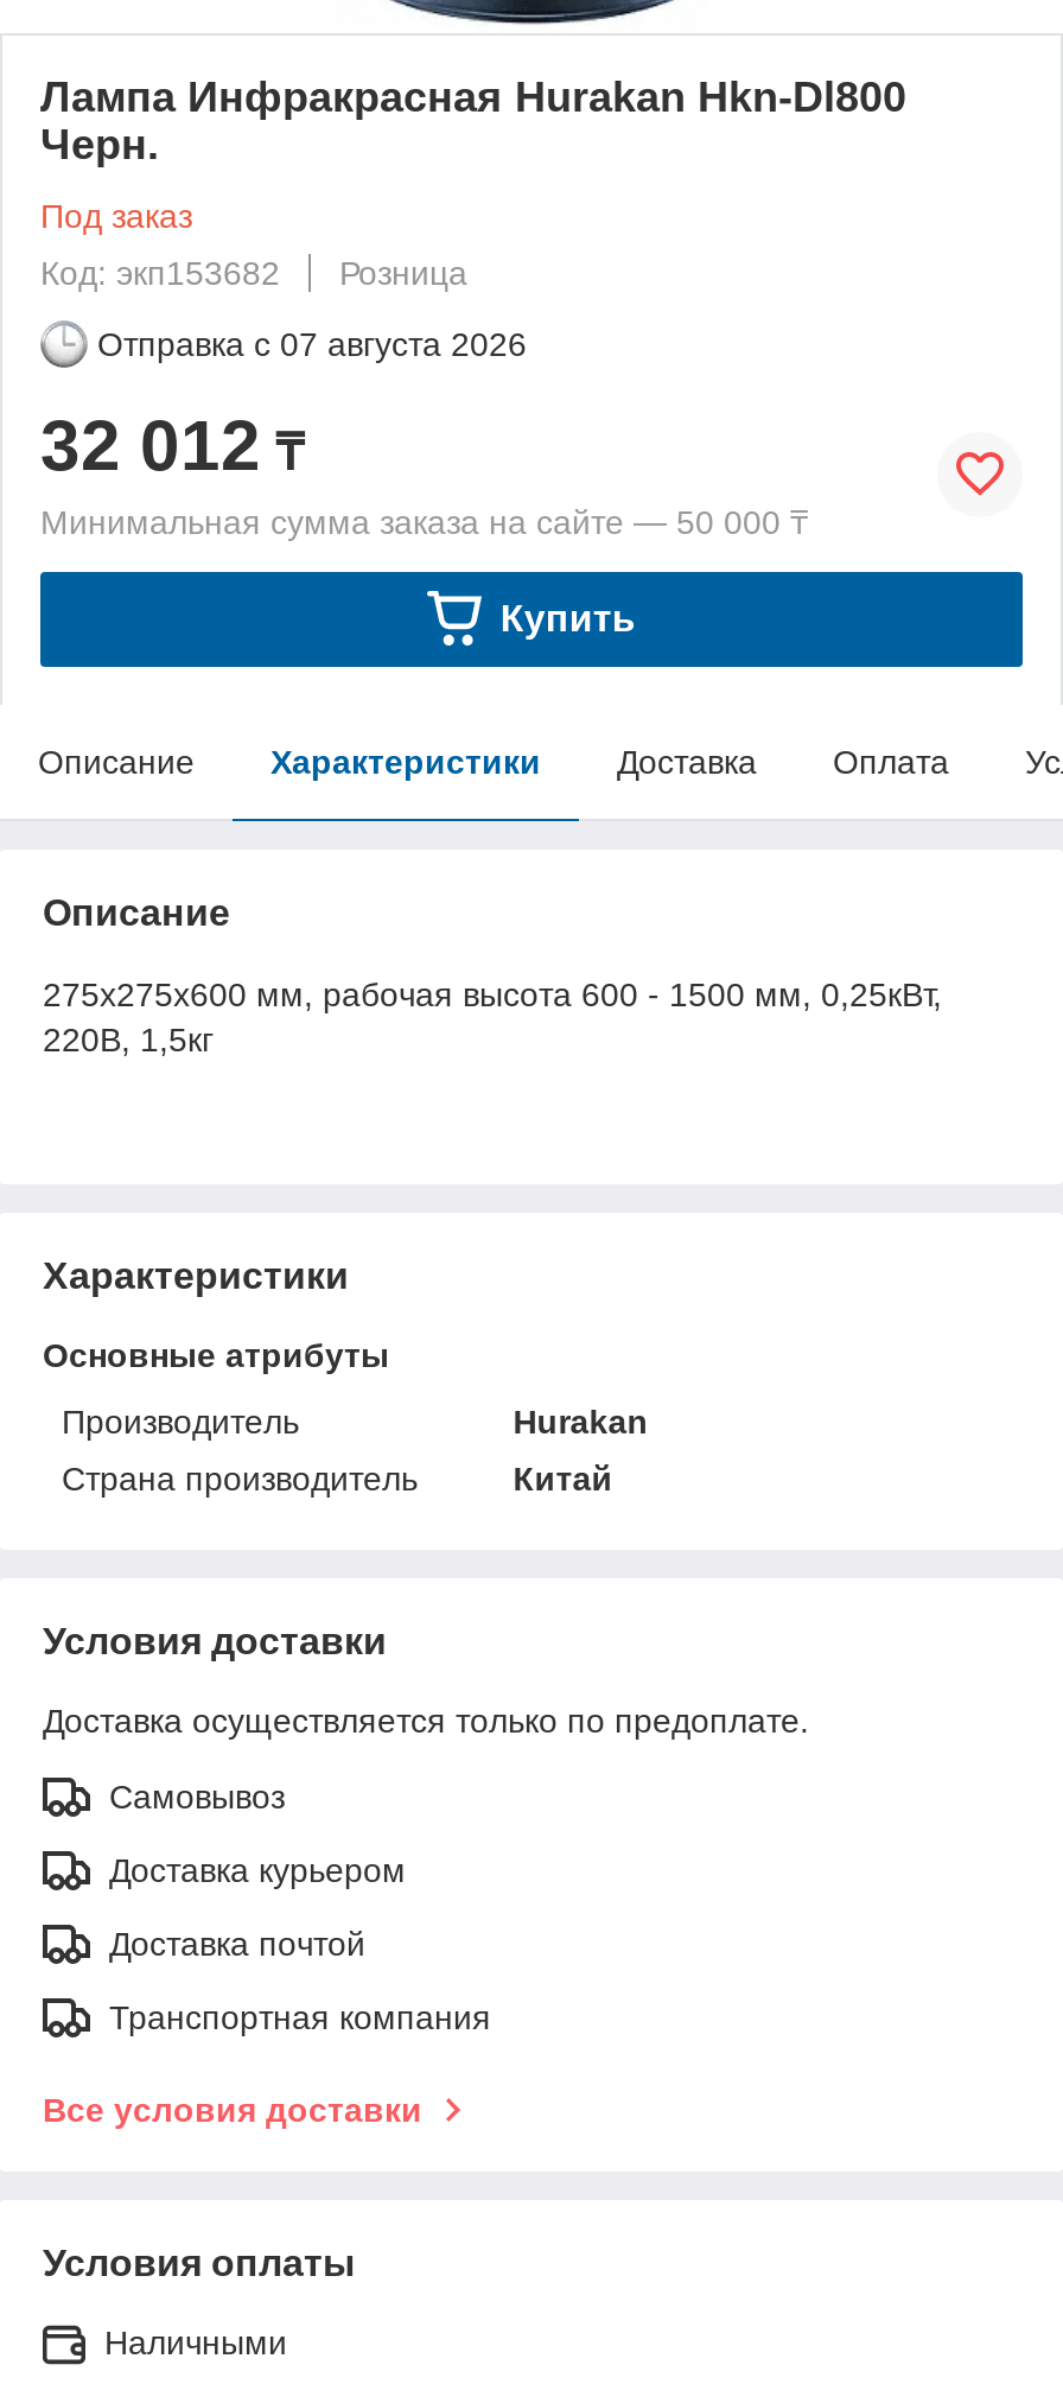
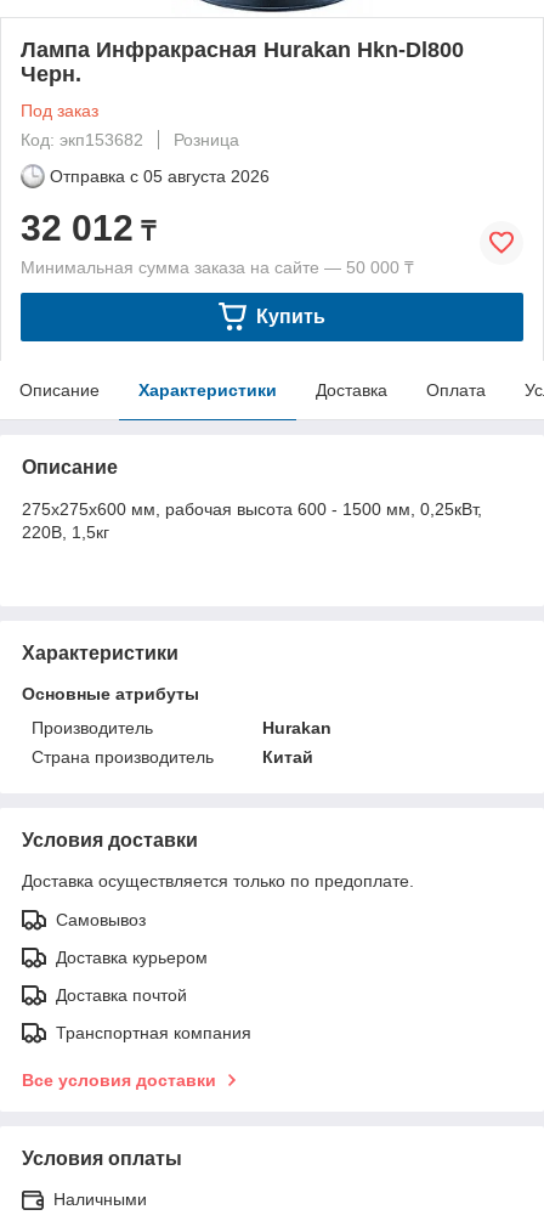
- Отправка с 07 августа 2026
+ Отправка с 05 августа 2026
